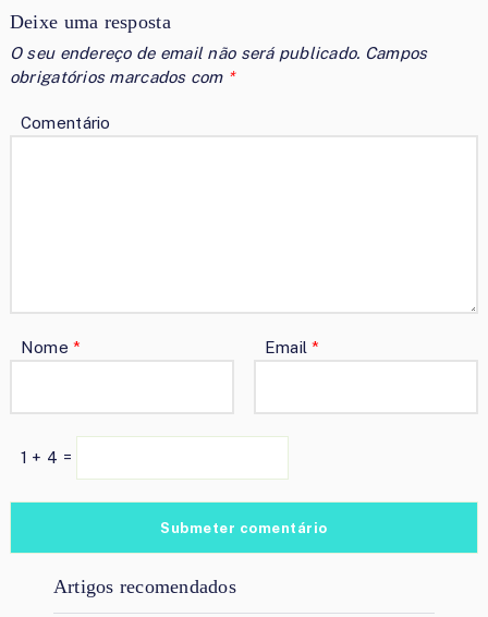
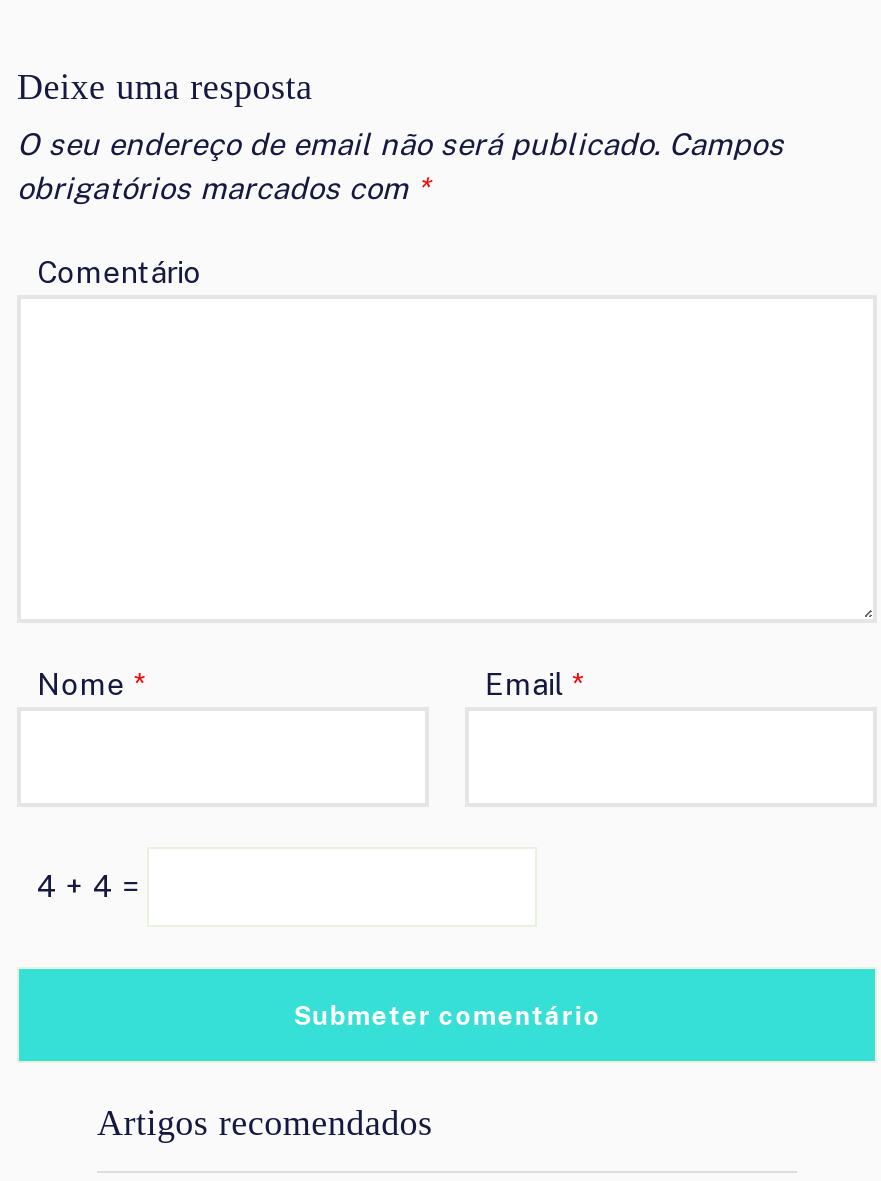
- 1 + 4 =
+ 4 + 4 =
